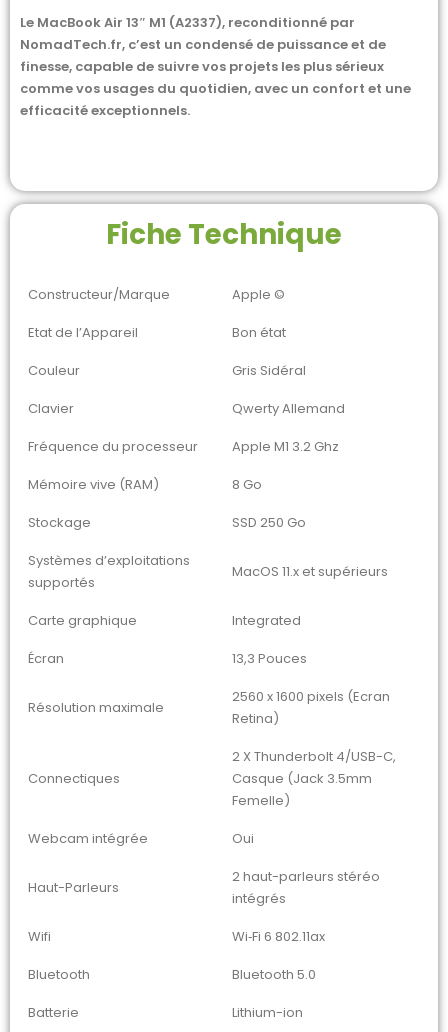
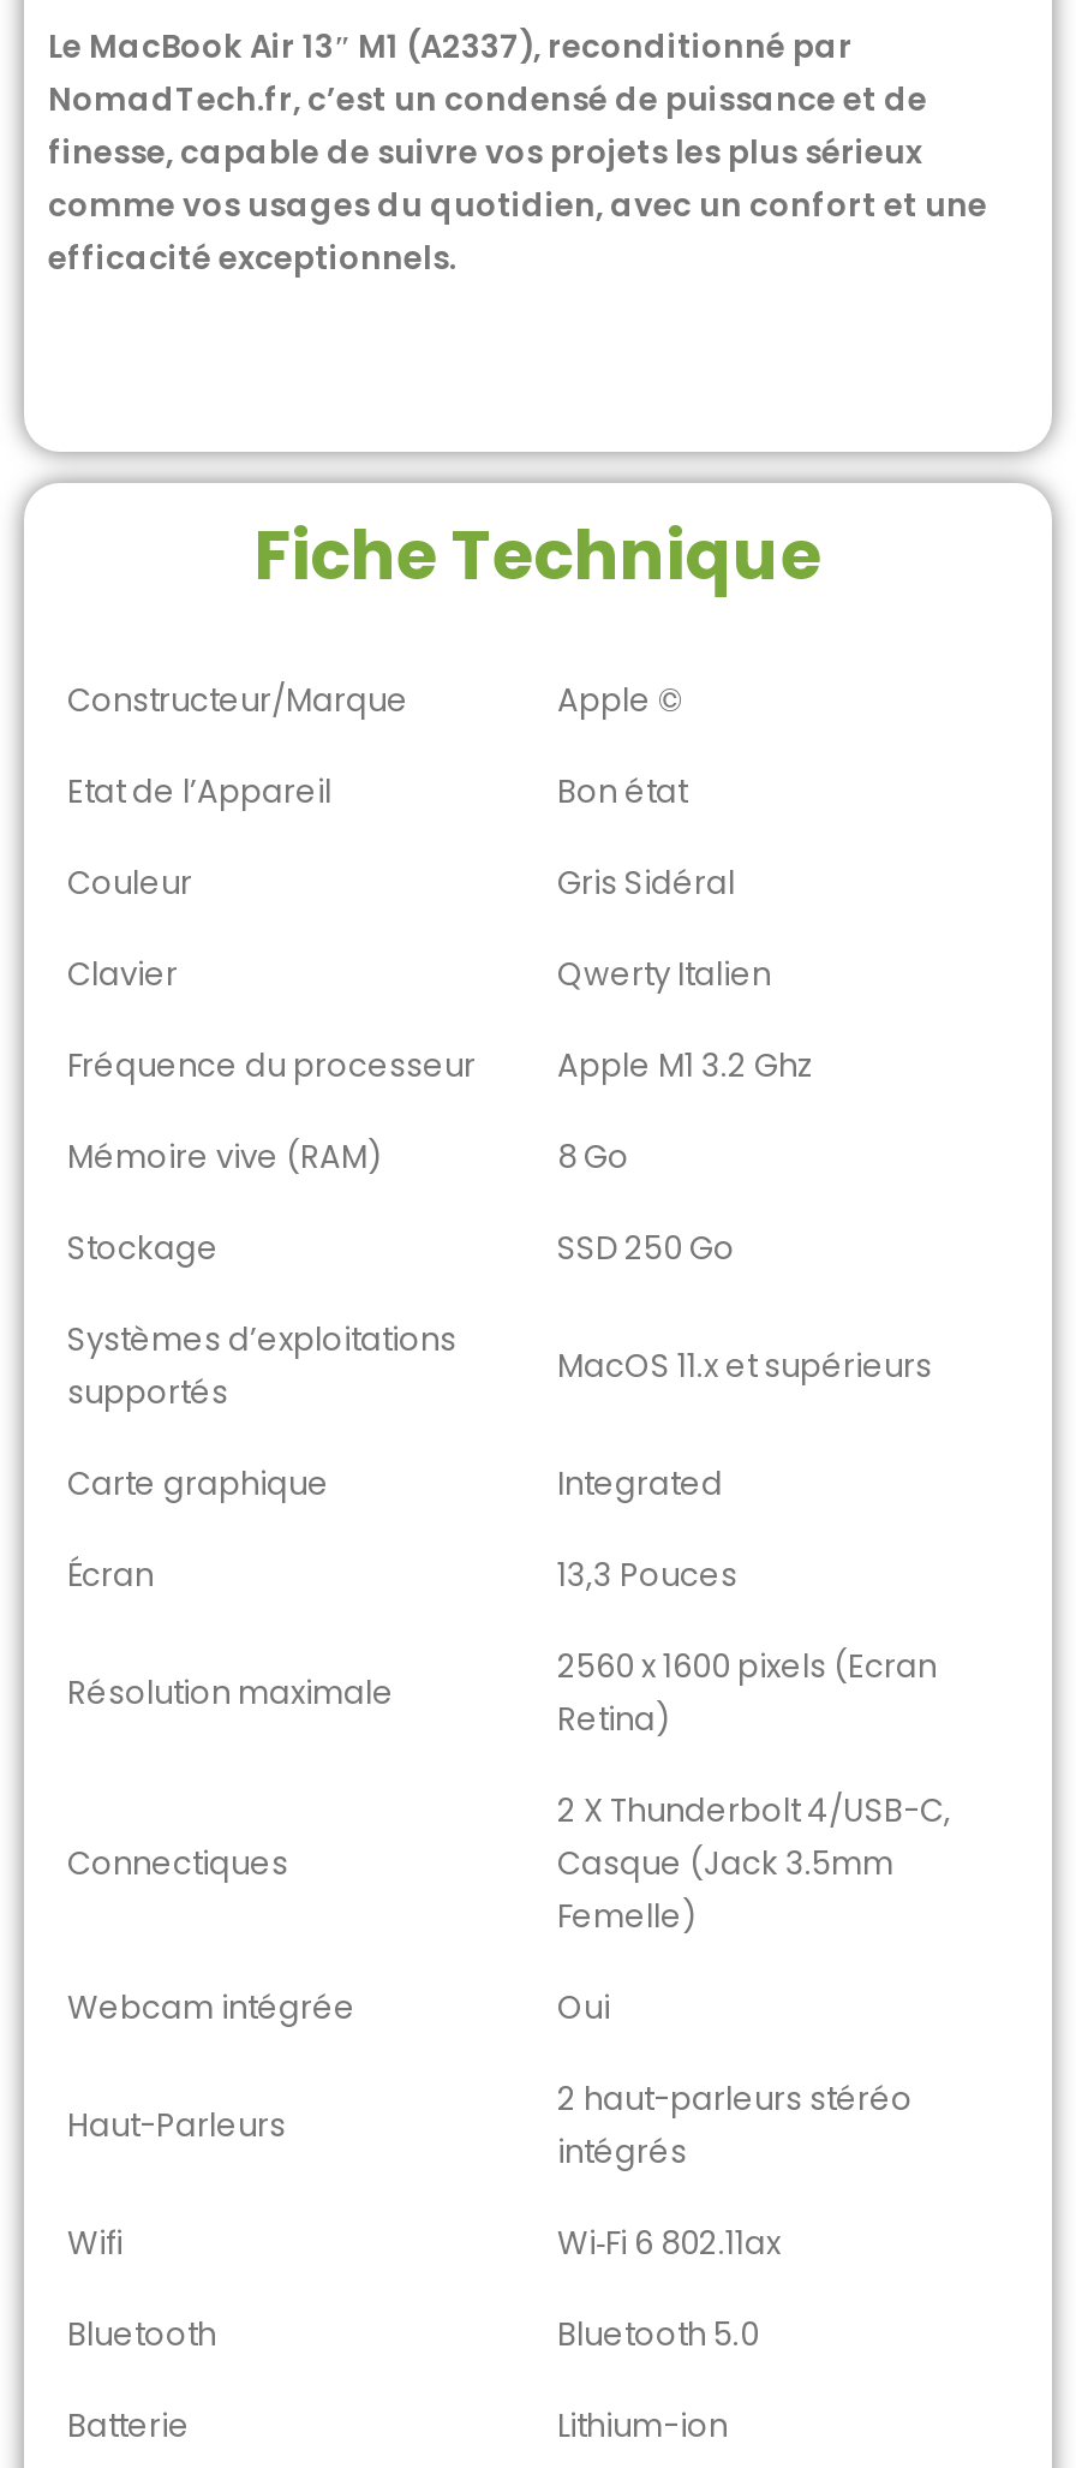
- Qwerty Allemand
+ Qwerty Italien
